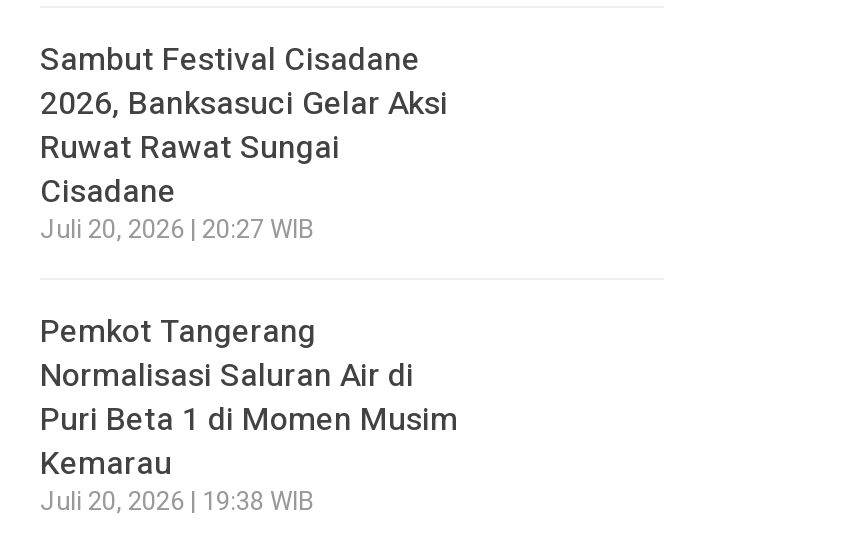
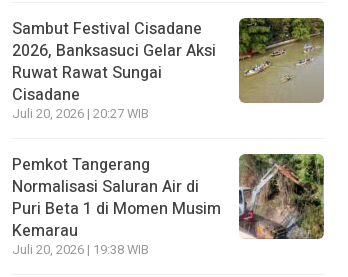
+ [image]

+ [image]
